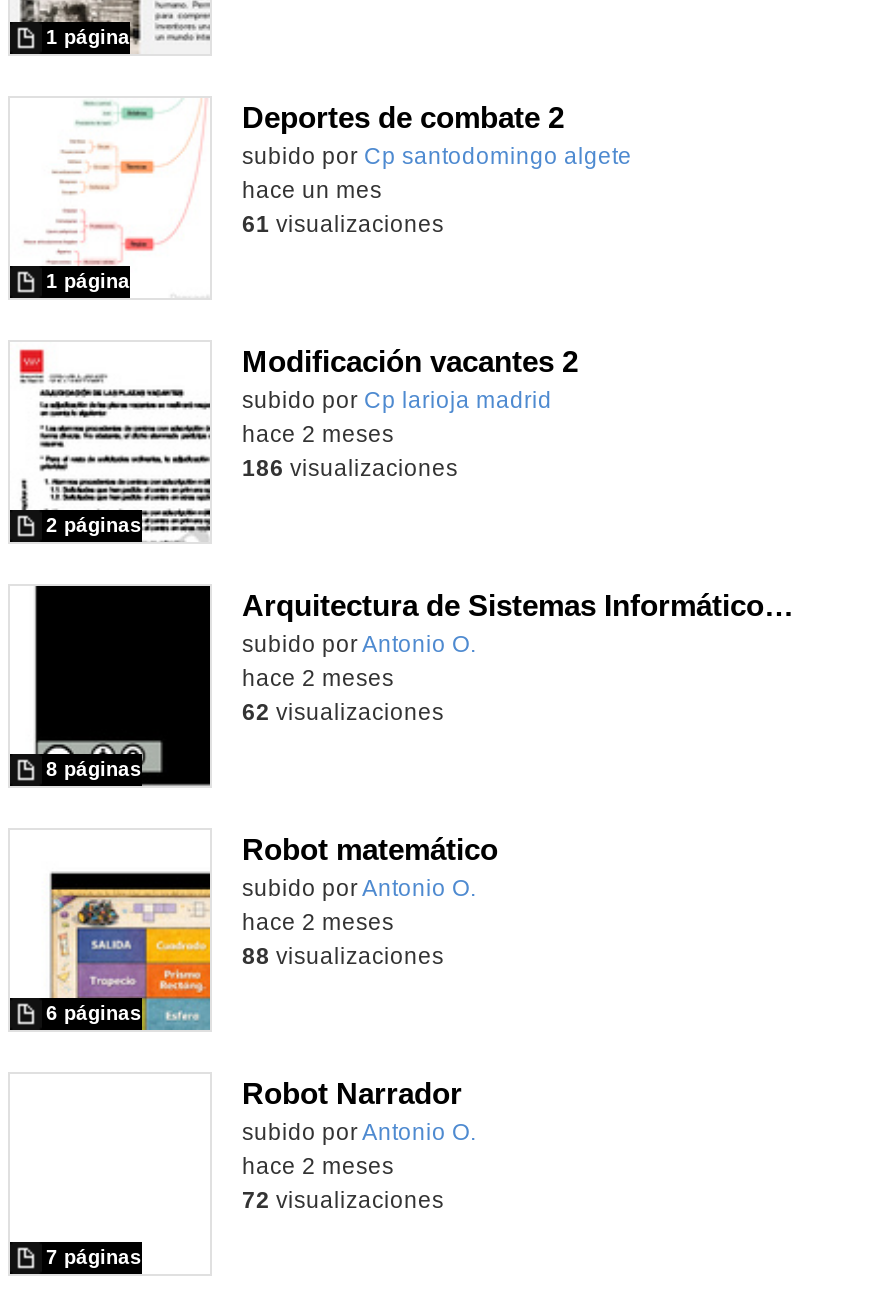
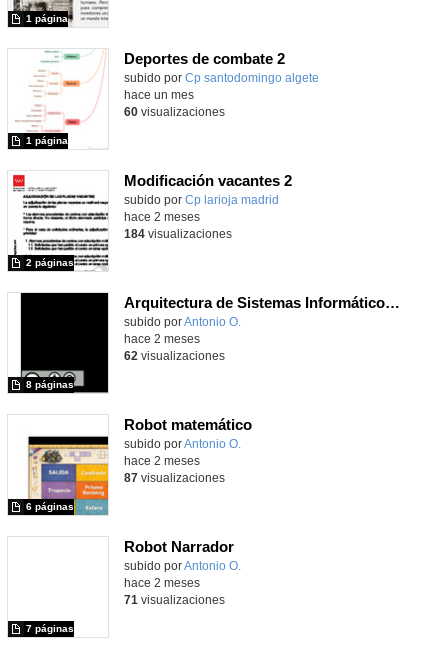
- 61 visualizaciones
+ 60 visualizaciones

- 186 visualizaciones
+ 184 visualizaciones

- 88 visualizaciones
+ 87 visualizaciones

- 72 visualizaciones
+ 71 visualizaciones
